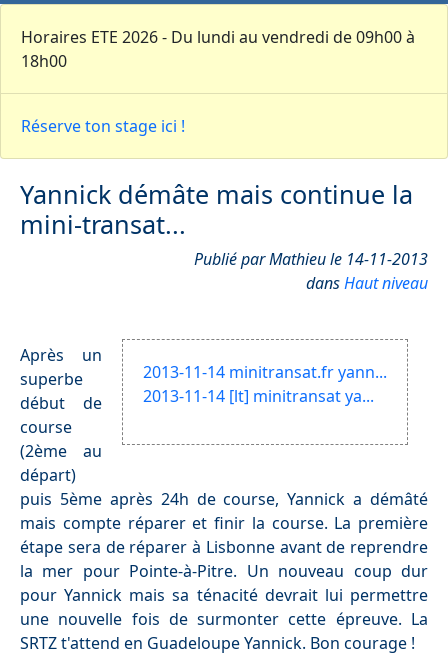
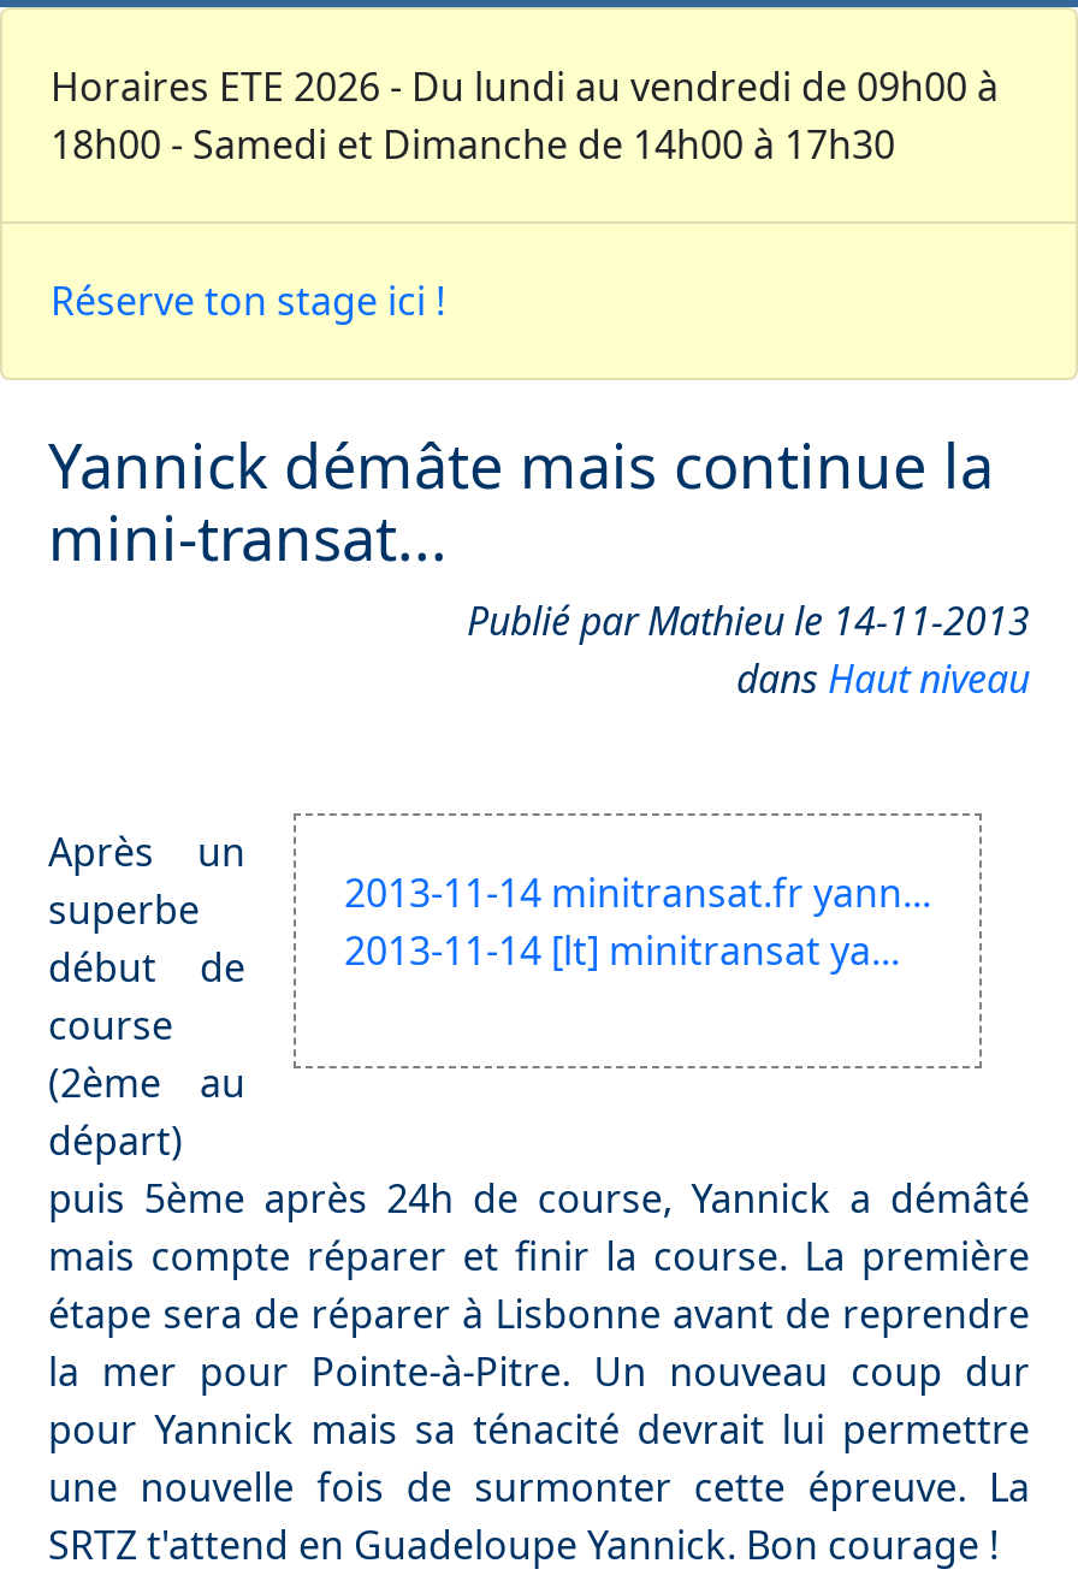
- 18h00
+ 18h00 - Samedi et Dimanche de 14h00 à 17h30
